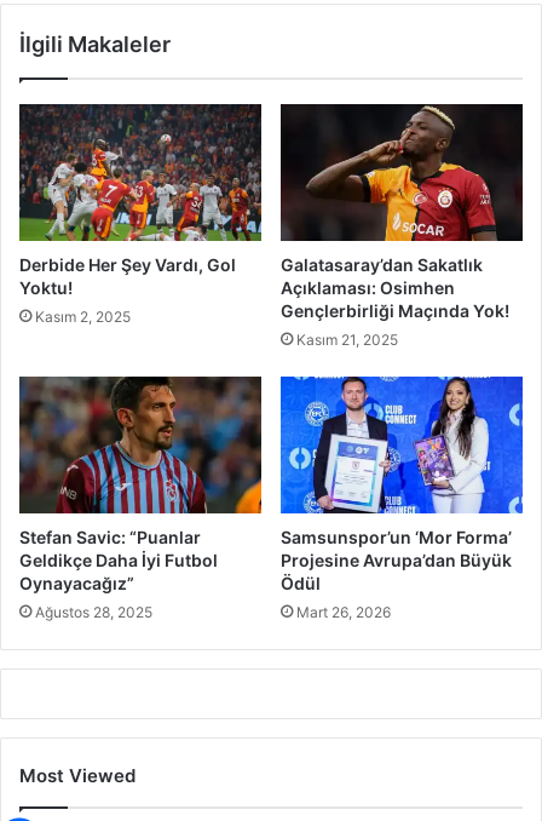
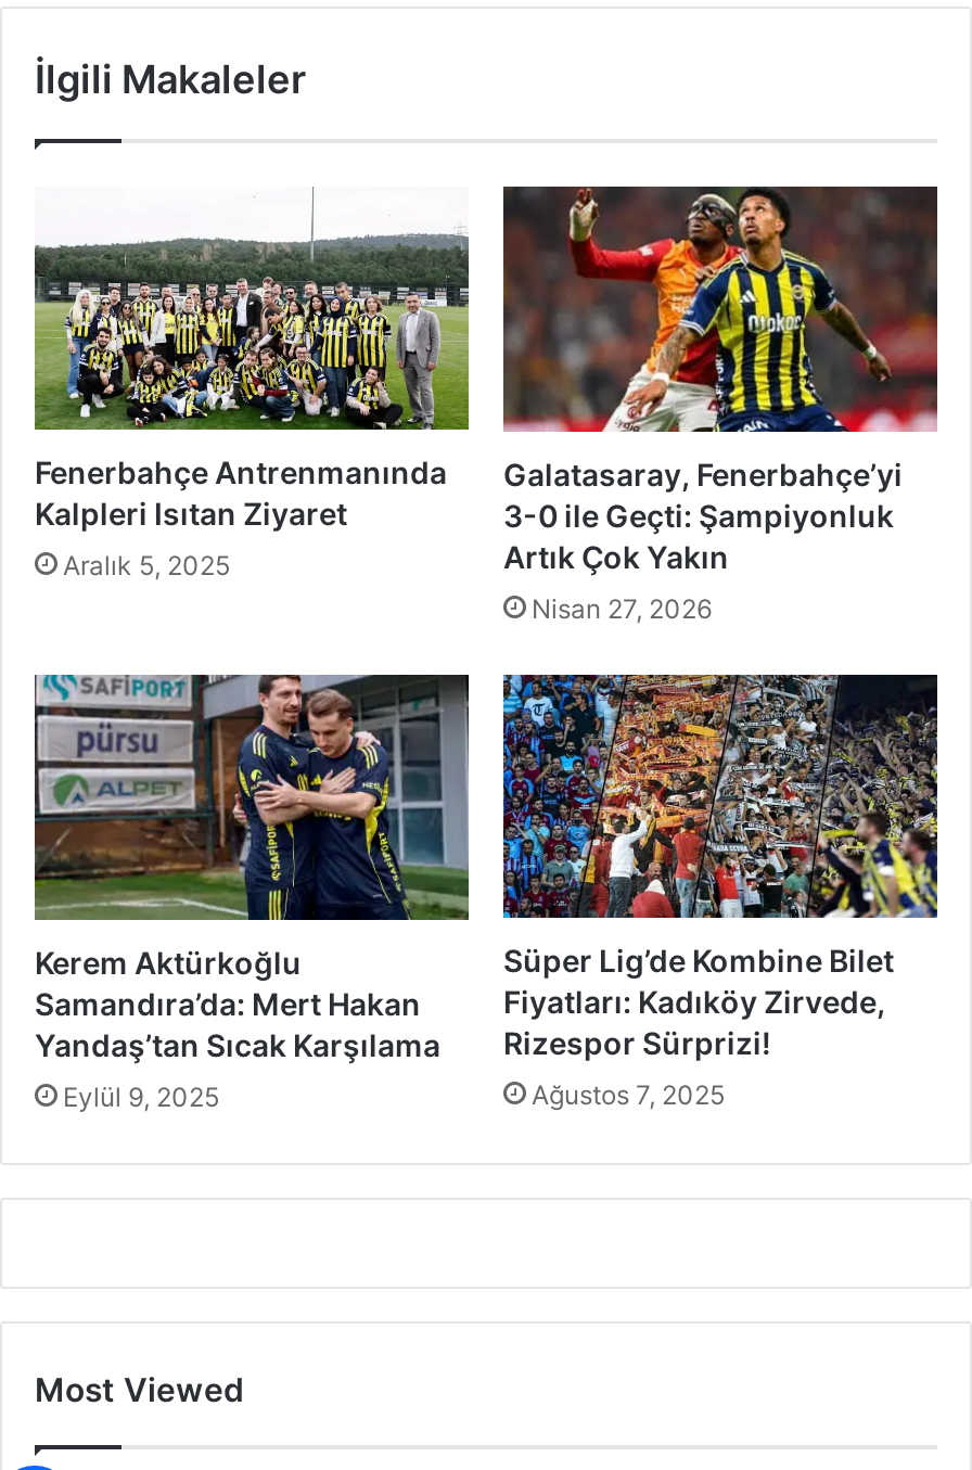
- [image]
- Derbide Her Şey Vardı, Gol
- Yoktu!
+ [image]
+ Fenerbahçe Antrenmanında
+ Kalpleri Isıtan Ziyaret

- [image]
- Galatasaray’dan Sakatlık
- Açıklaması: Osimhen
- Gençlerbirliği Maçında Yok!
+ [image]
+ Galatasaray, Fenerbahçe’yi
+ 3-0 ile Geçti: Şampiyonluk
+ Artık Çok Yakın

- Kasım 2, 2025
+ Aralık 5, 2025

- Kasım 21, 2025
+ Nisan 27, 2026

- [image]
- Stefan Savic: “Puanlar
- Geldikçe Daha İyi Futbol
- Oynayacağız”
+ [image]
+ Kerem Aktürkoğlu
+ Samandıra’da: Mert Hakan
+ Yandaş’tan Sıcak Karşılama

- [image]
- Samsunspor’un ‘Mor Forma’
- Projesine Avrupa’dan Büyük
- Ödül
+ [image]
+ Süper Lig’de Kombine Bilet
+ Fiyatları: Kadıköy Zirvede,
+ Rizespor Sürprizi!

- Ağustos 28, 2025
+ Eylül 9, 2025

- Mart 26, 2026
+ Ağustos 7, 2025
